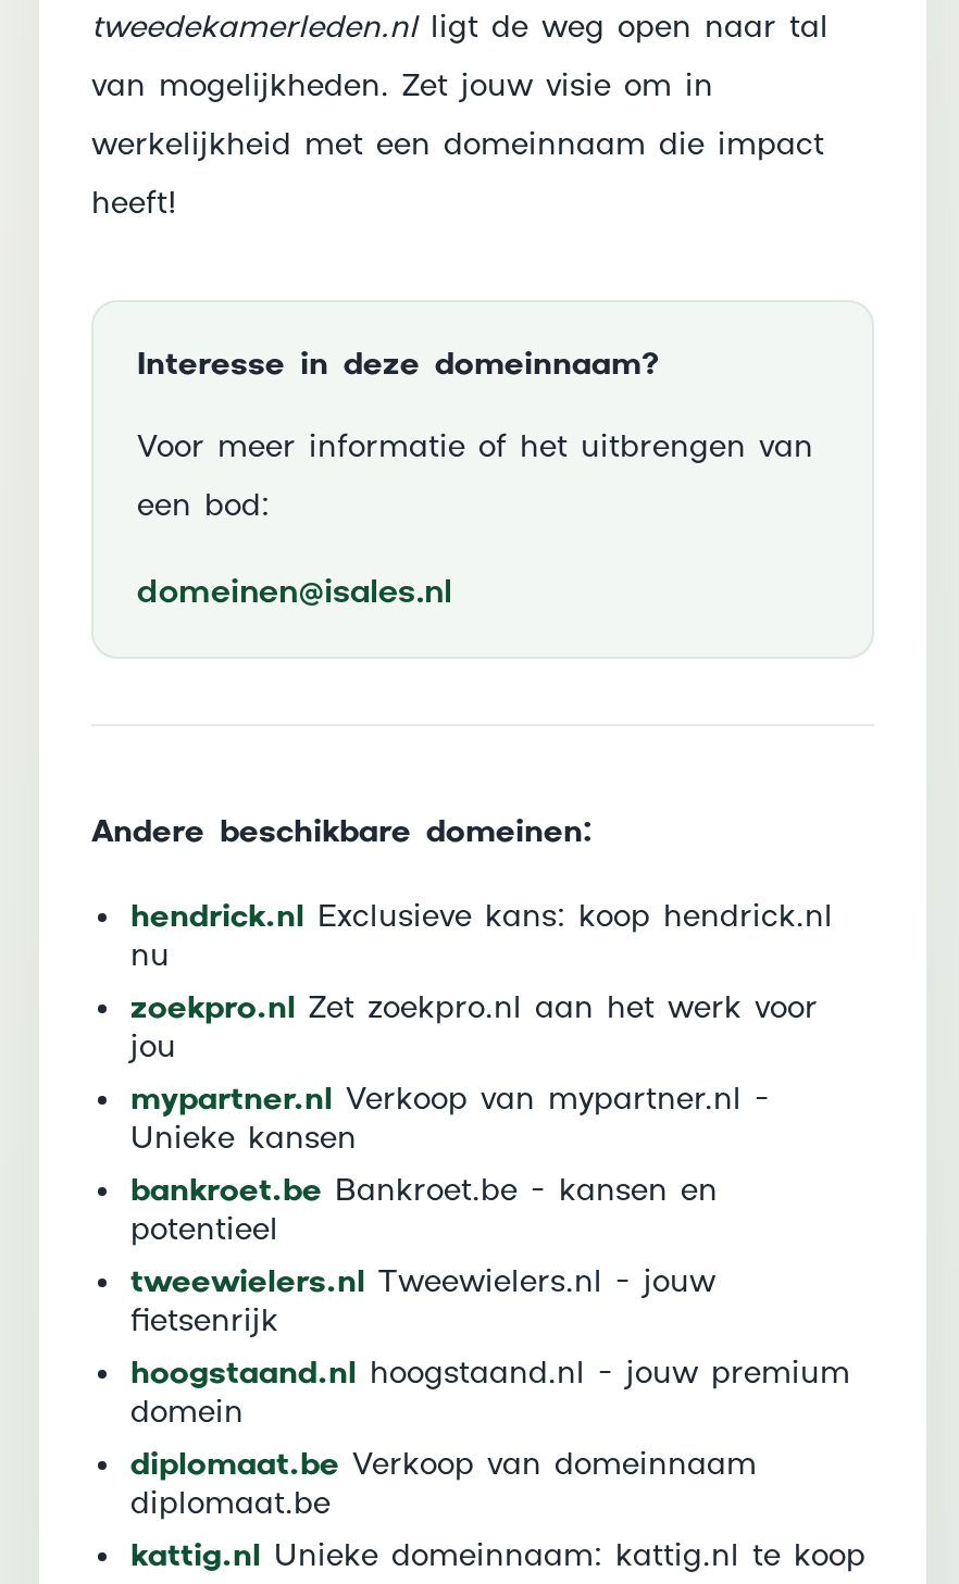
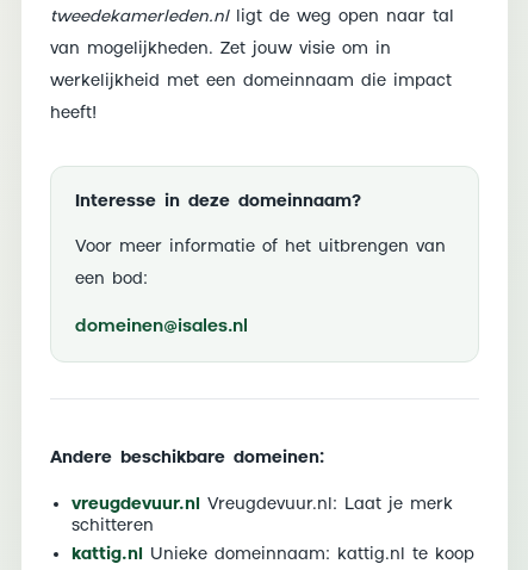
- hendrick.nl Exclusieve kans: koop hendrick.nl
- nu
- zoekpro.nl Zet zoekpro.nl aan het werk voor
- jou
- mypartner.nl Verkoop van mypartner.nl -
- Unieke kansen
- bankroet.be Bankroet.be - kansen en
- potentieel
- tweewielers.nl Tweewielers.nl - jouw
- fietsenrijk
- hoogstaand.nl hoogstaand.nl - jouw premium
- domein
- diplomaat.be Verkoop van domeinnaam
- diplomaat.be
+ vreugdevuur.nl Vreugdevuur.nl: Laat je merk
+ schitteren
